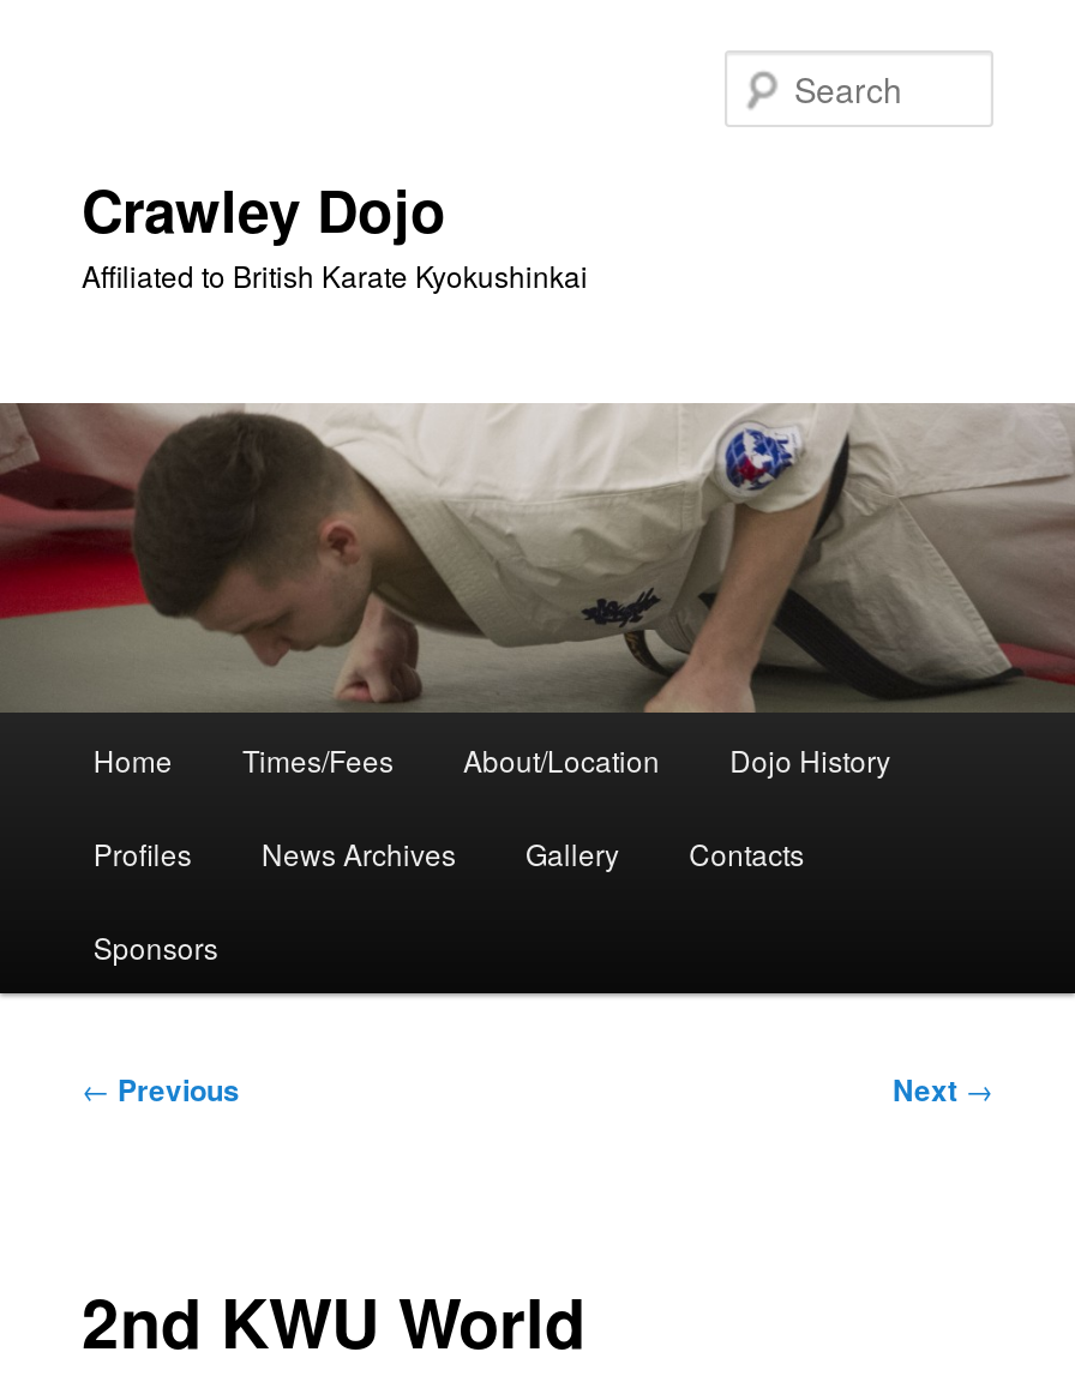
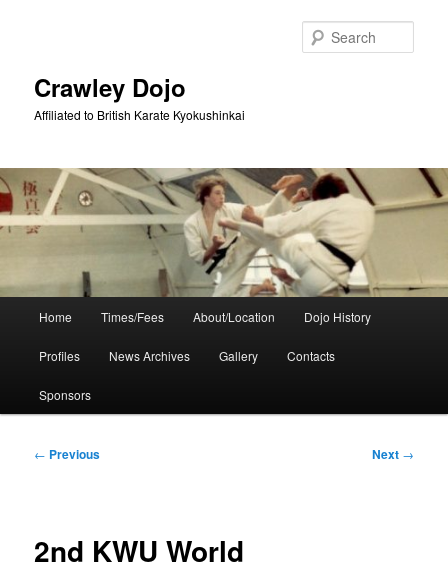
- [image]
+ [image]
